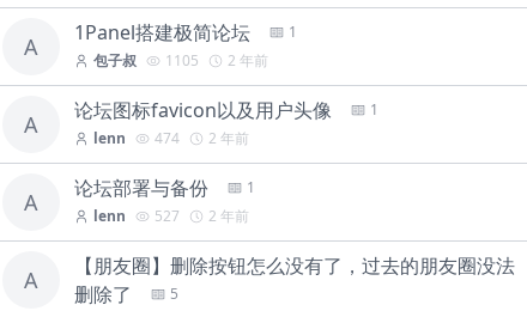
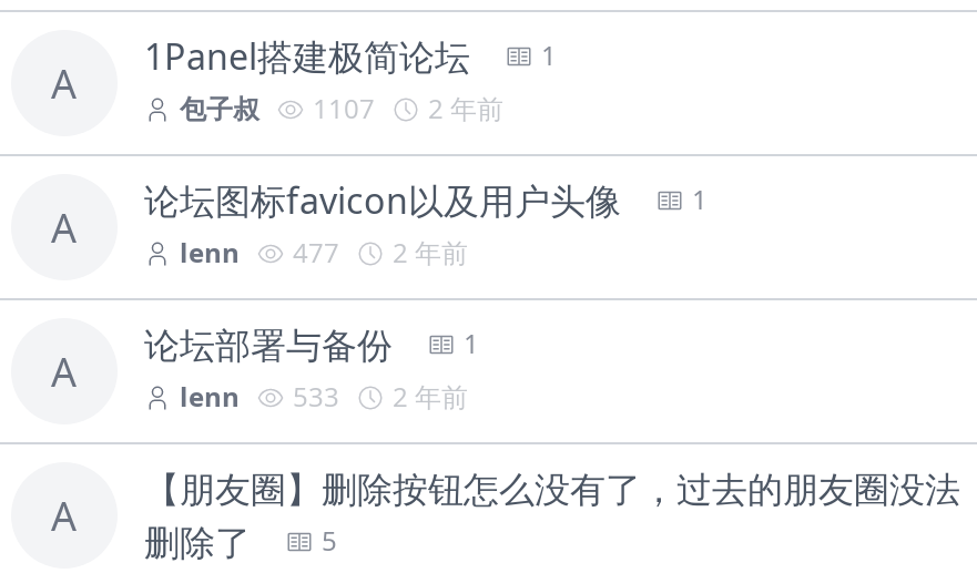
- 包子叔 1105 2 年前
+ 包子叔 1107 2 年前

- lenn 474 2 年前
+ lenn 477 2 年前

- lenn 527 2 年前
+ lenn 533 2 年前
